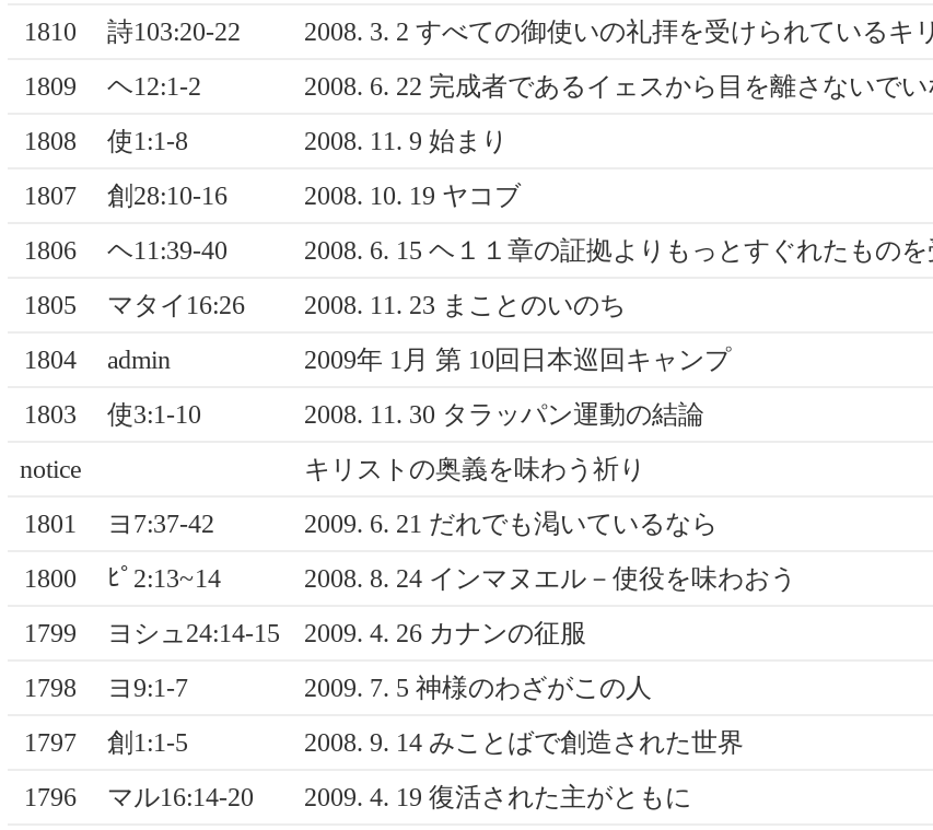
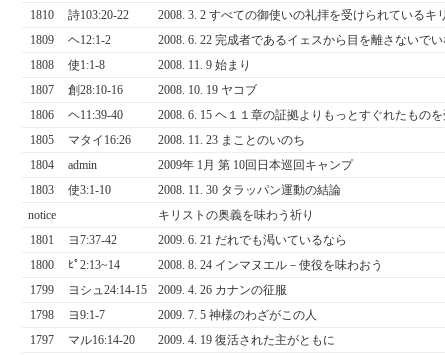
- 創1:1-5
- 2008. 9. 14 みことばで創造された世界
- 1796
